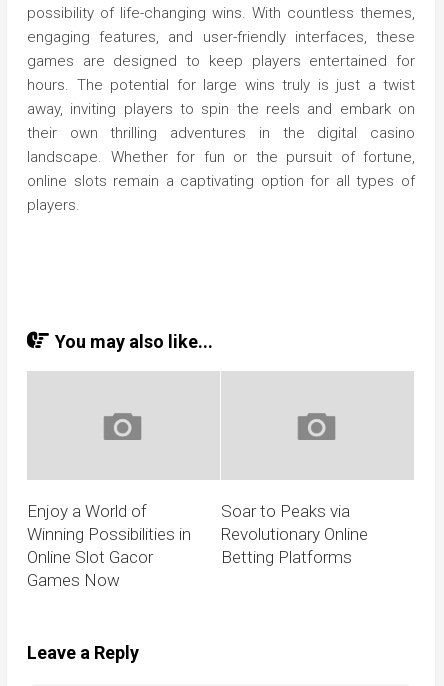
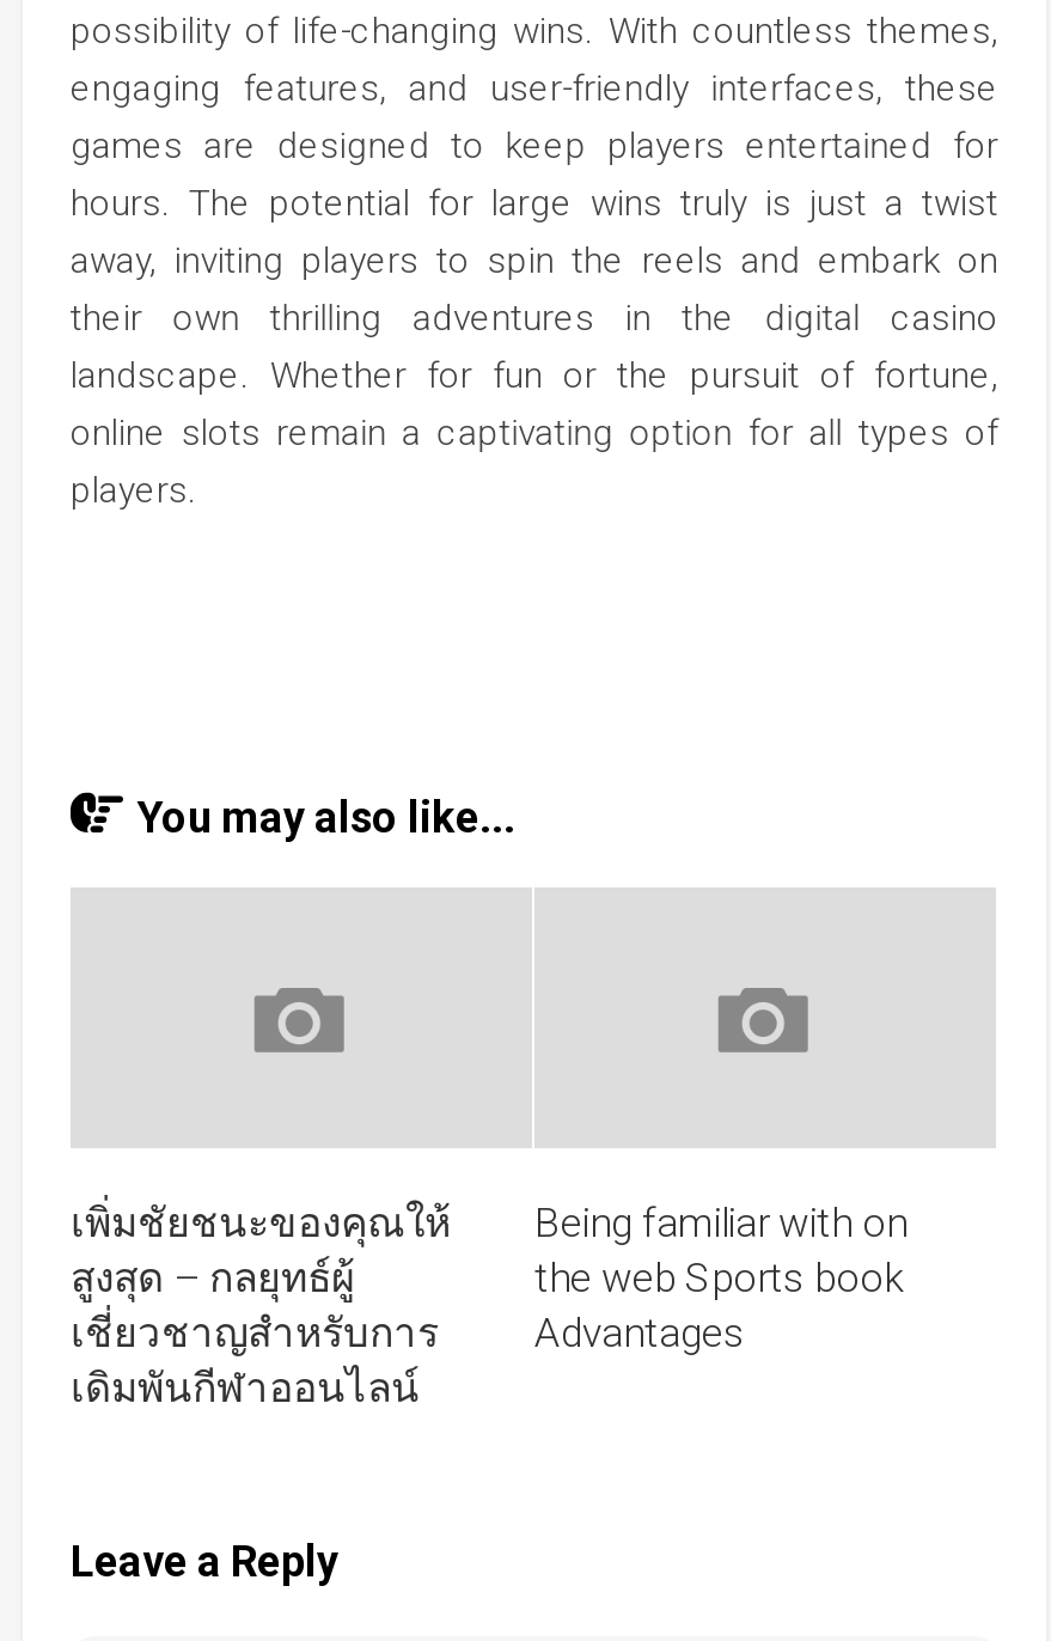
- Enjoy a World of
- Winning Possibilities in
- Online Slot Gacor
- Games Now
+ เพิ่มชัยชนะของคุณให้
+ สูงสุด – กลยุทธ์ผู้
+ เชี่ยวชาญสำหรับการ
+ เดิมพันกีฬาออนไลน์

- Soar to Peaks via
- Revolutionary Online
- Betting Platforms
+ Being familiar with on
+ the web Sports book
+ Advantages
